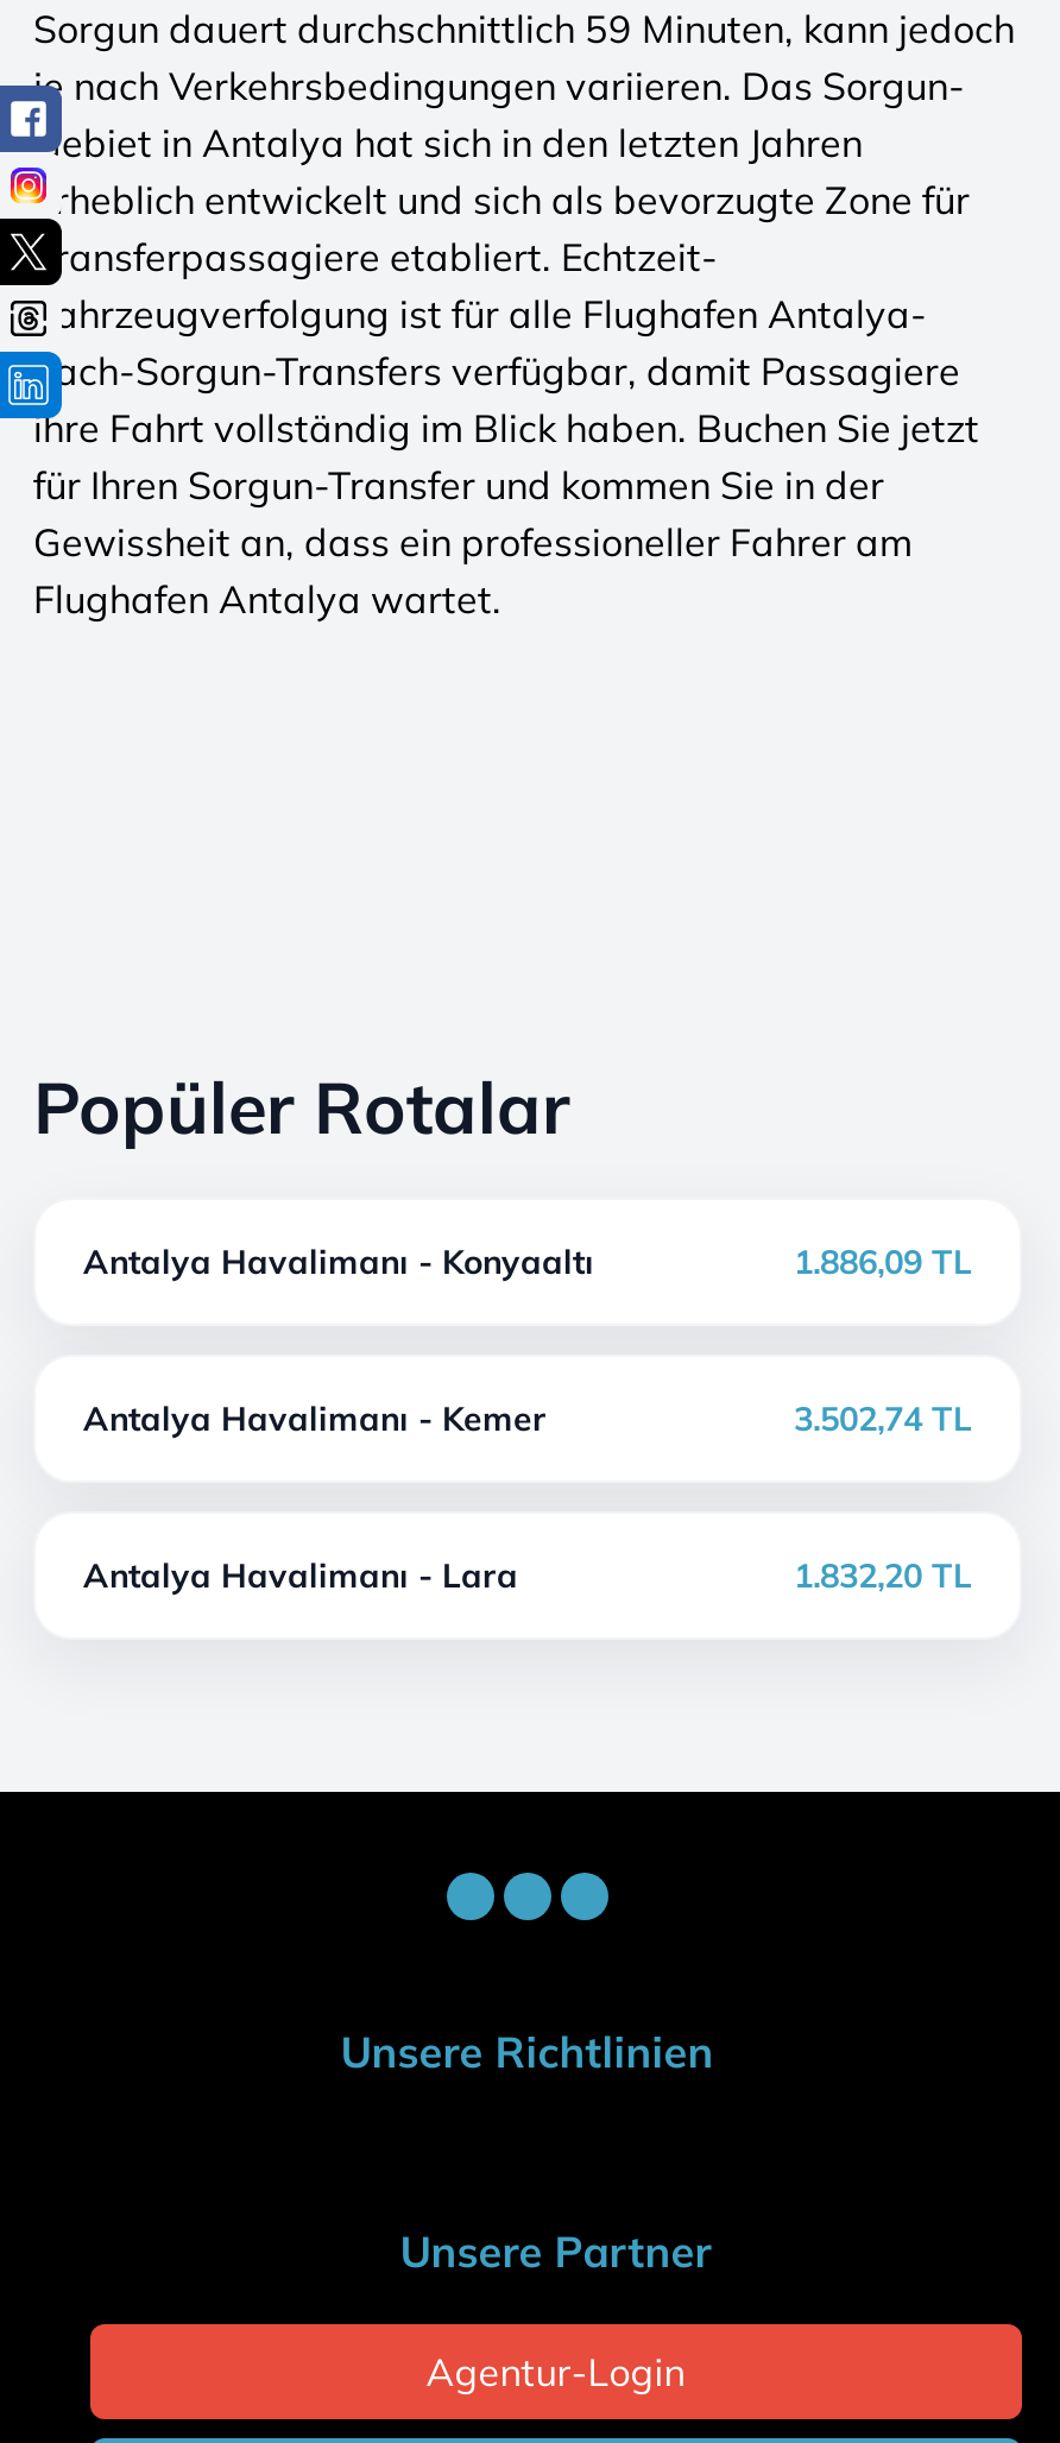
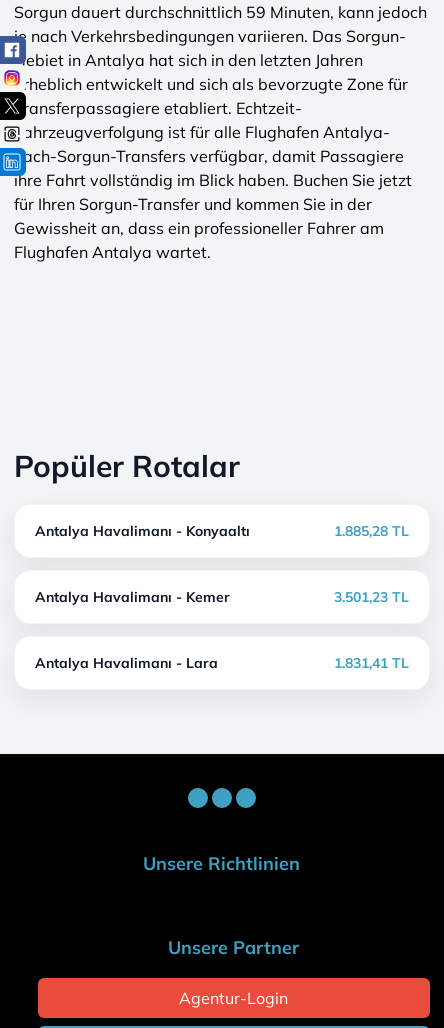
- 1.886,09 TL
+ 1.885,28 TL

- 3.502,74 TL
+ 3.501,23 TL

- 1.832,20 TL
+ 1.831,41 TL
